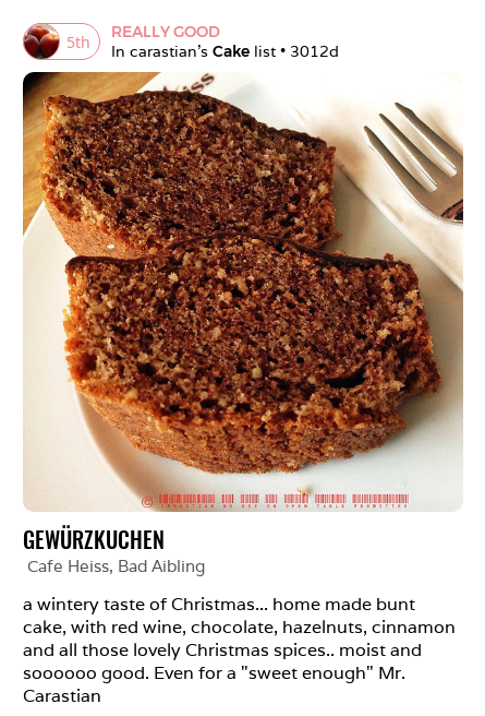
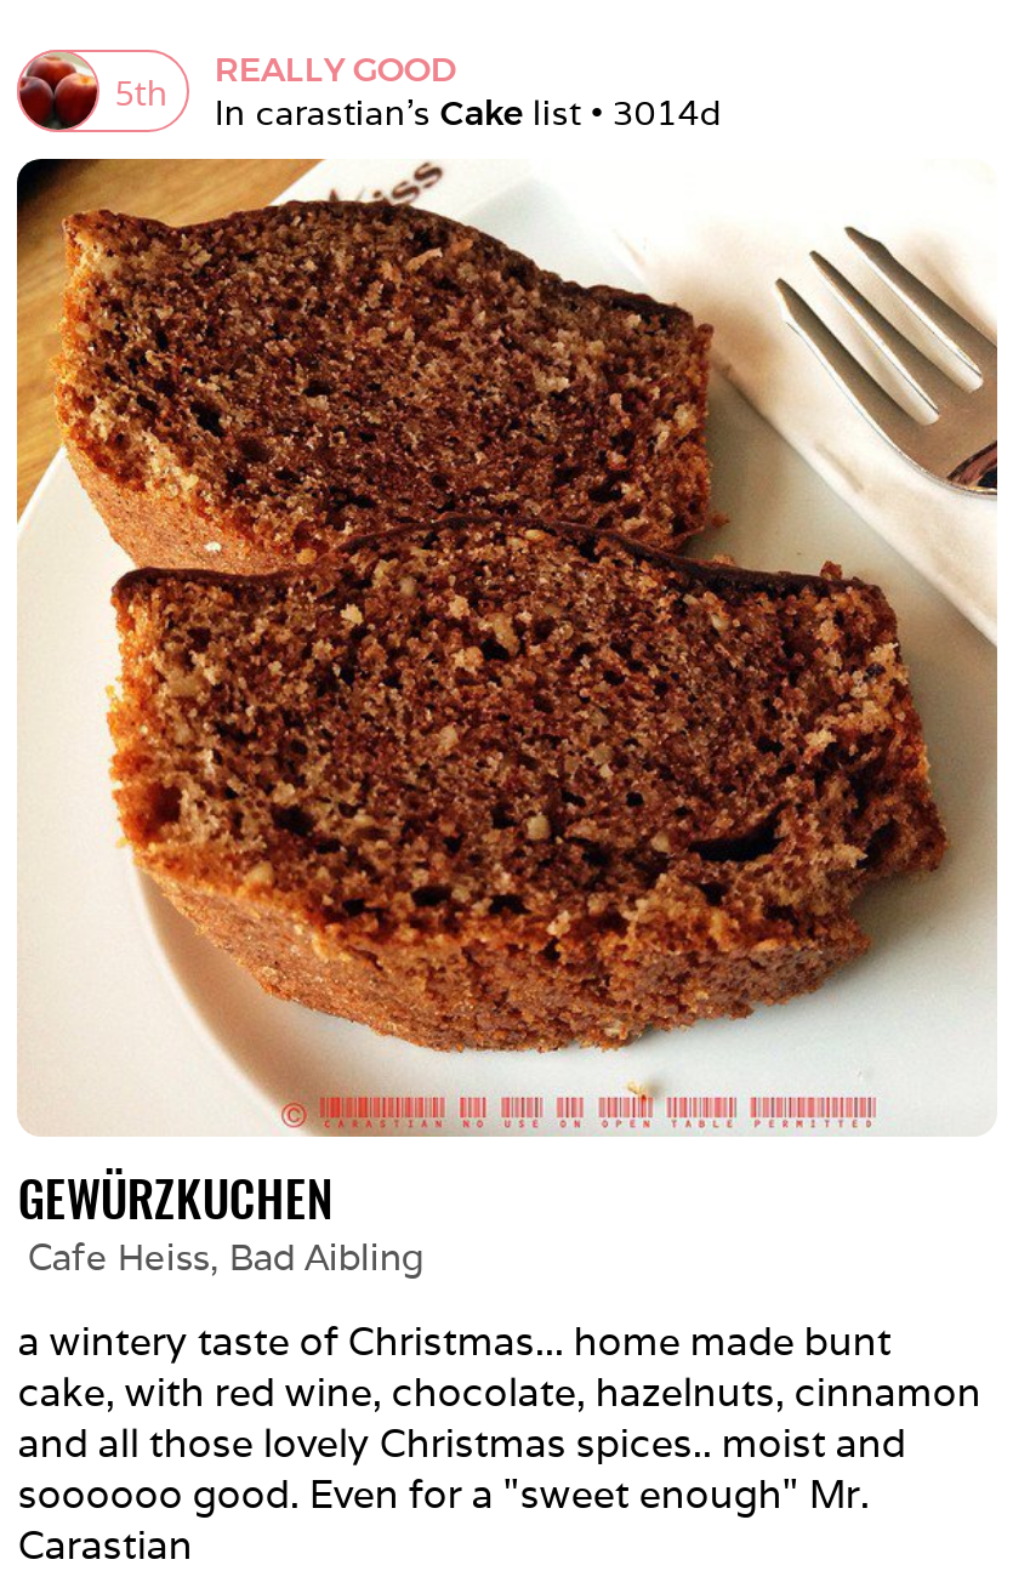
- In carastian's Cake list • 3012d
+ In carastian's Cake list • 3014d
